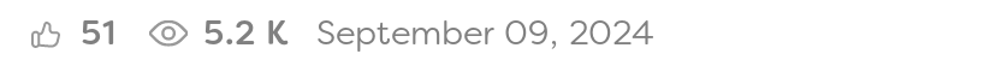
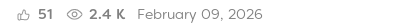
- 5.2 K
- September 09, 2024
+ 2.4 K
+ February 09, 2026
